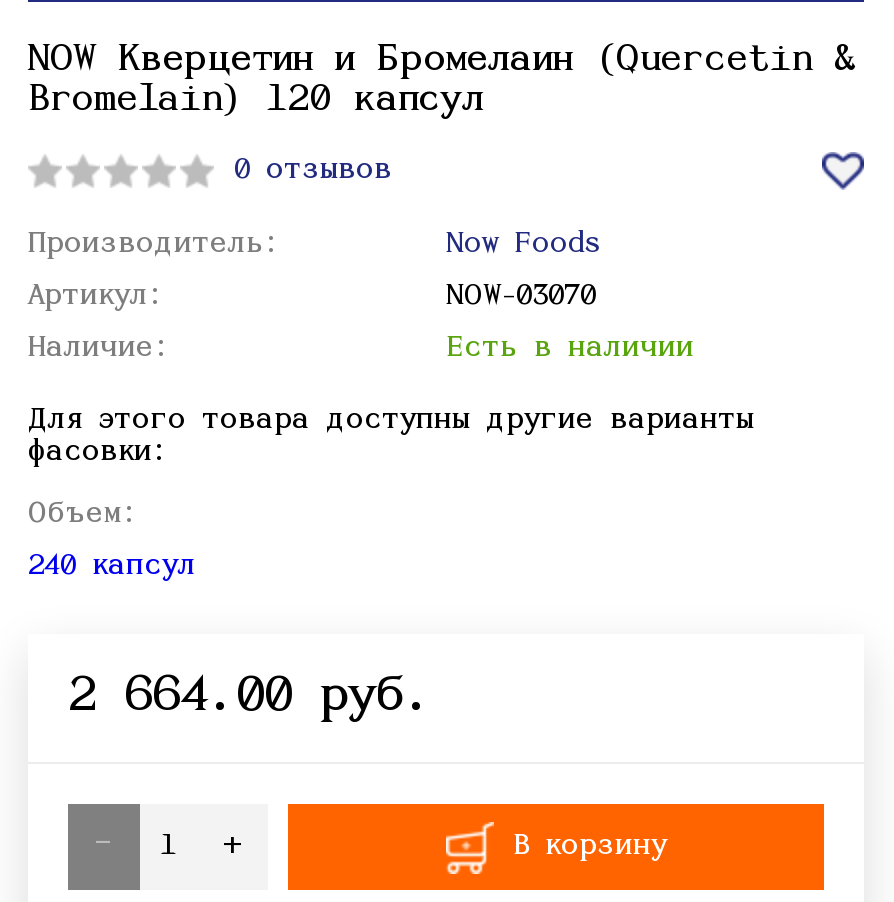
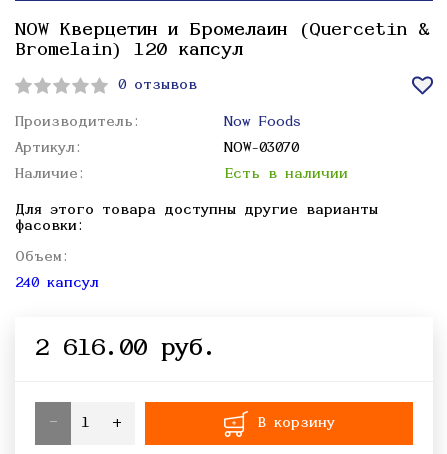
- 2 664.00 руб.
+ 2 616.00 руб.
